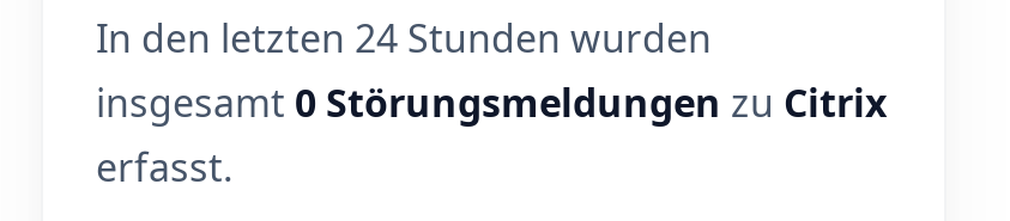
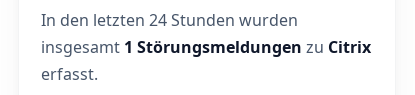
- insgesamt 0 Störungsmeldungen zu Citrix
+ insgesamt 1 Störungsmeldungen zu Citrix
